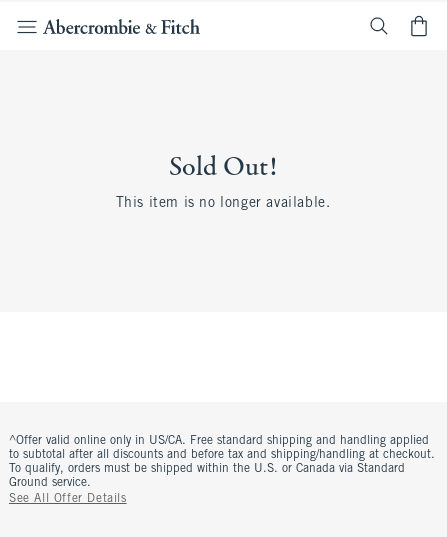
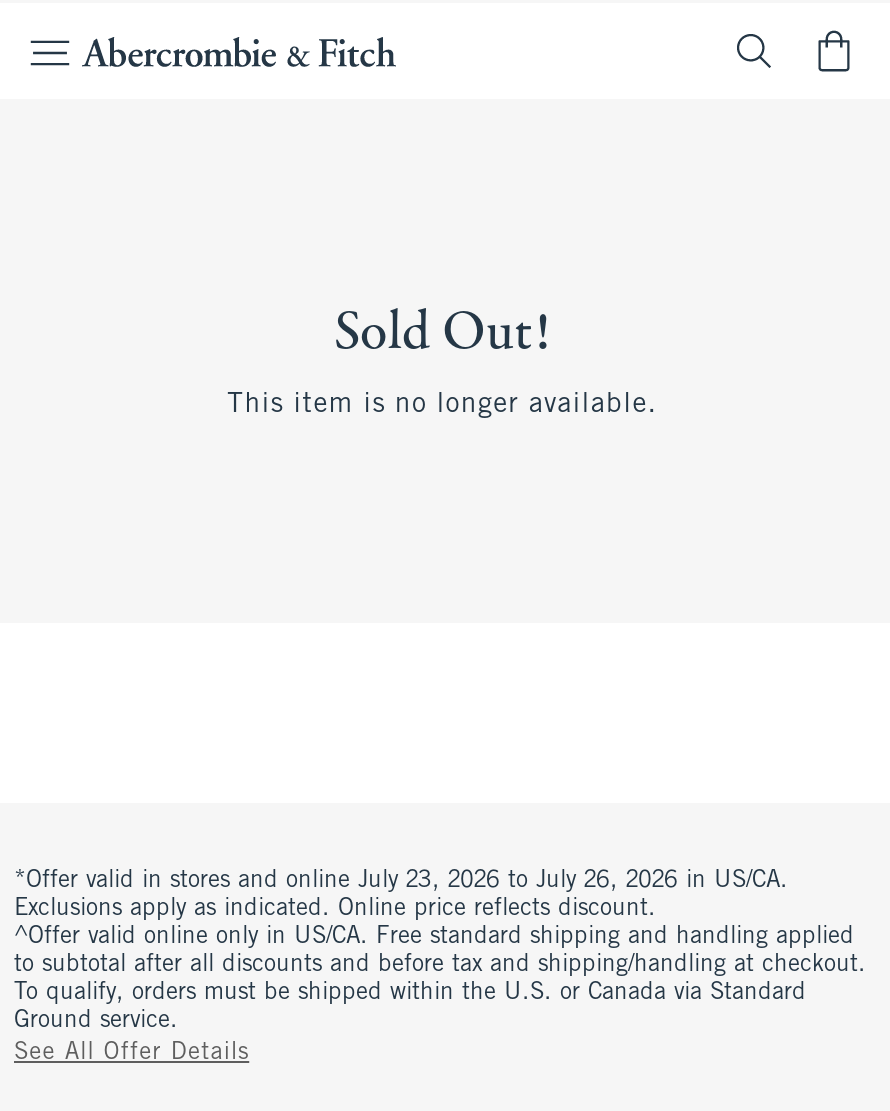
+ *Offer valid in stores and online July 23, 2026 to July 26, 2026 in US/CA.
+ Exclusions apply as indicated. Online price reflects discount.
